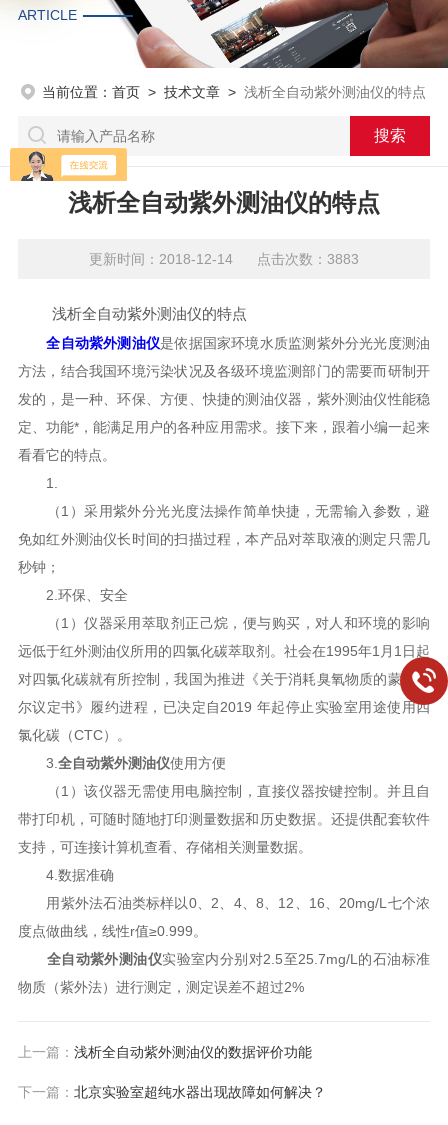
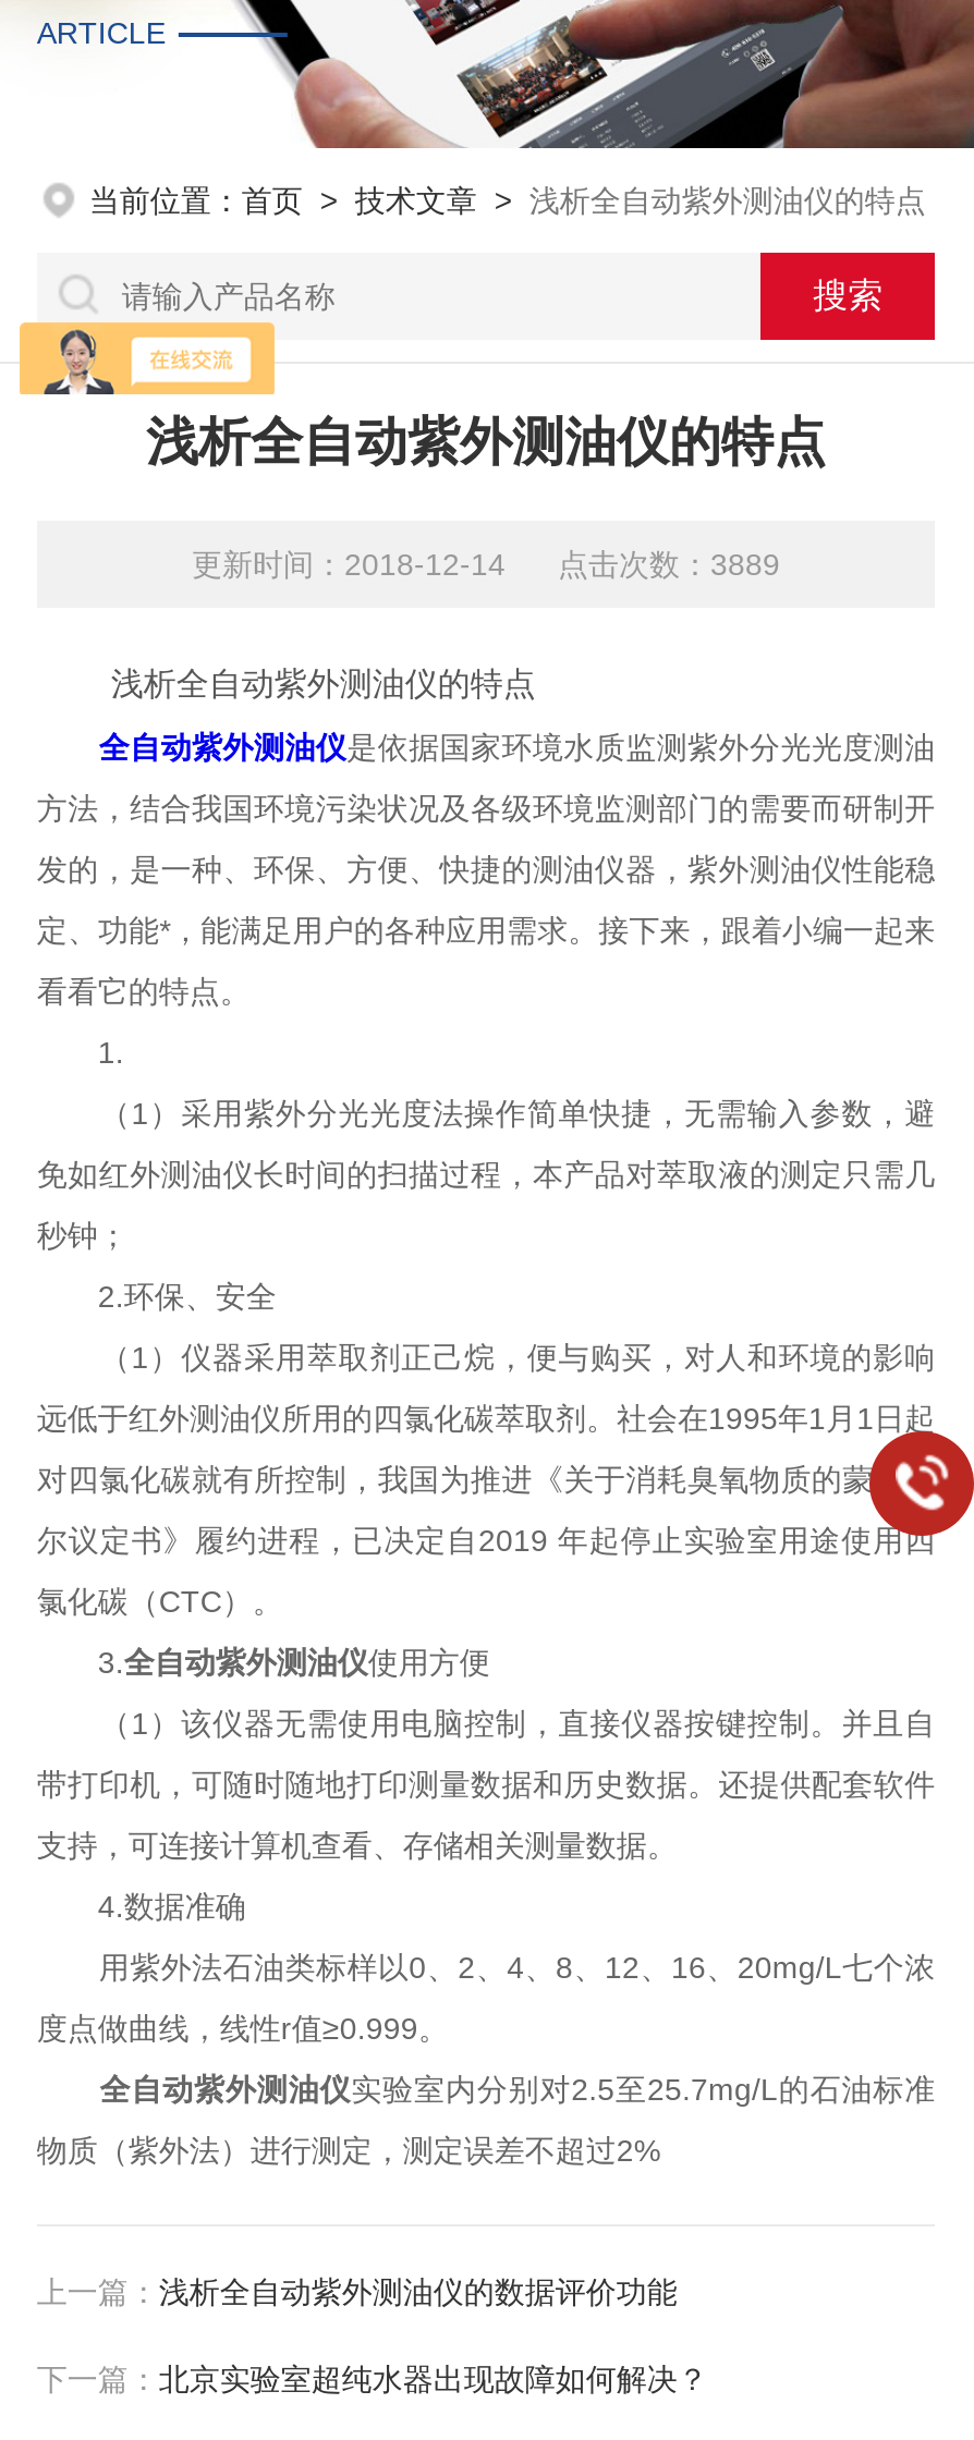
- 更新时间：2018-12-14 点击次数：3883
+ 更新时间：2018-12-14 点击次数：3889
